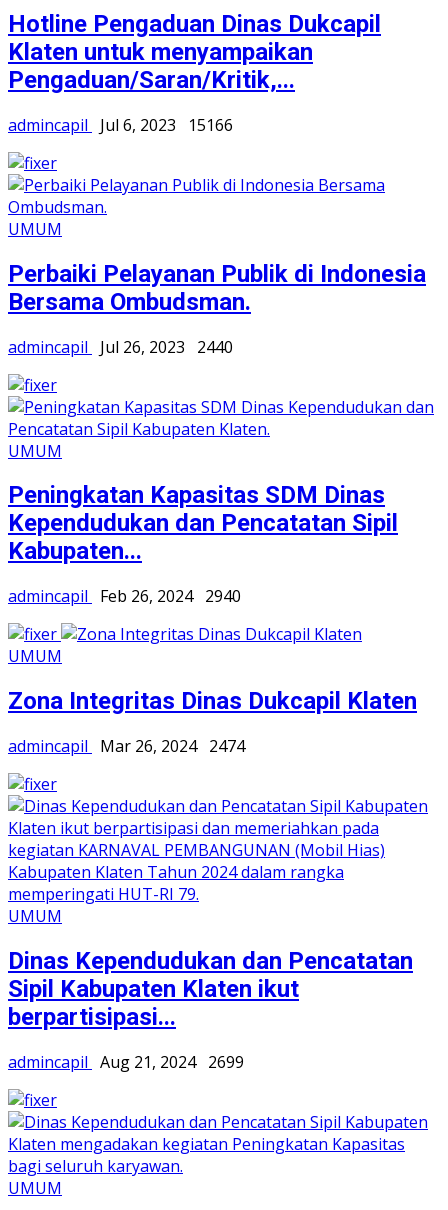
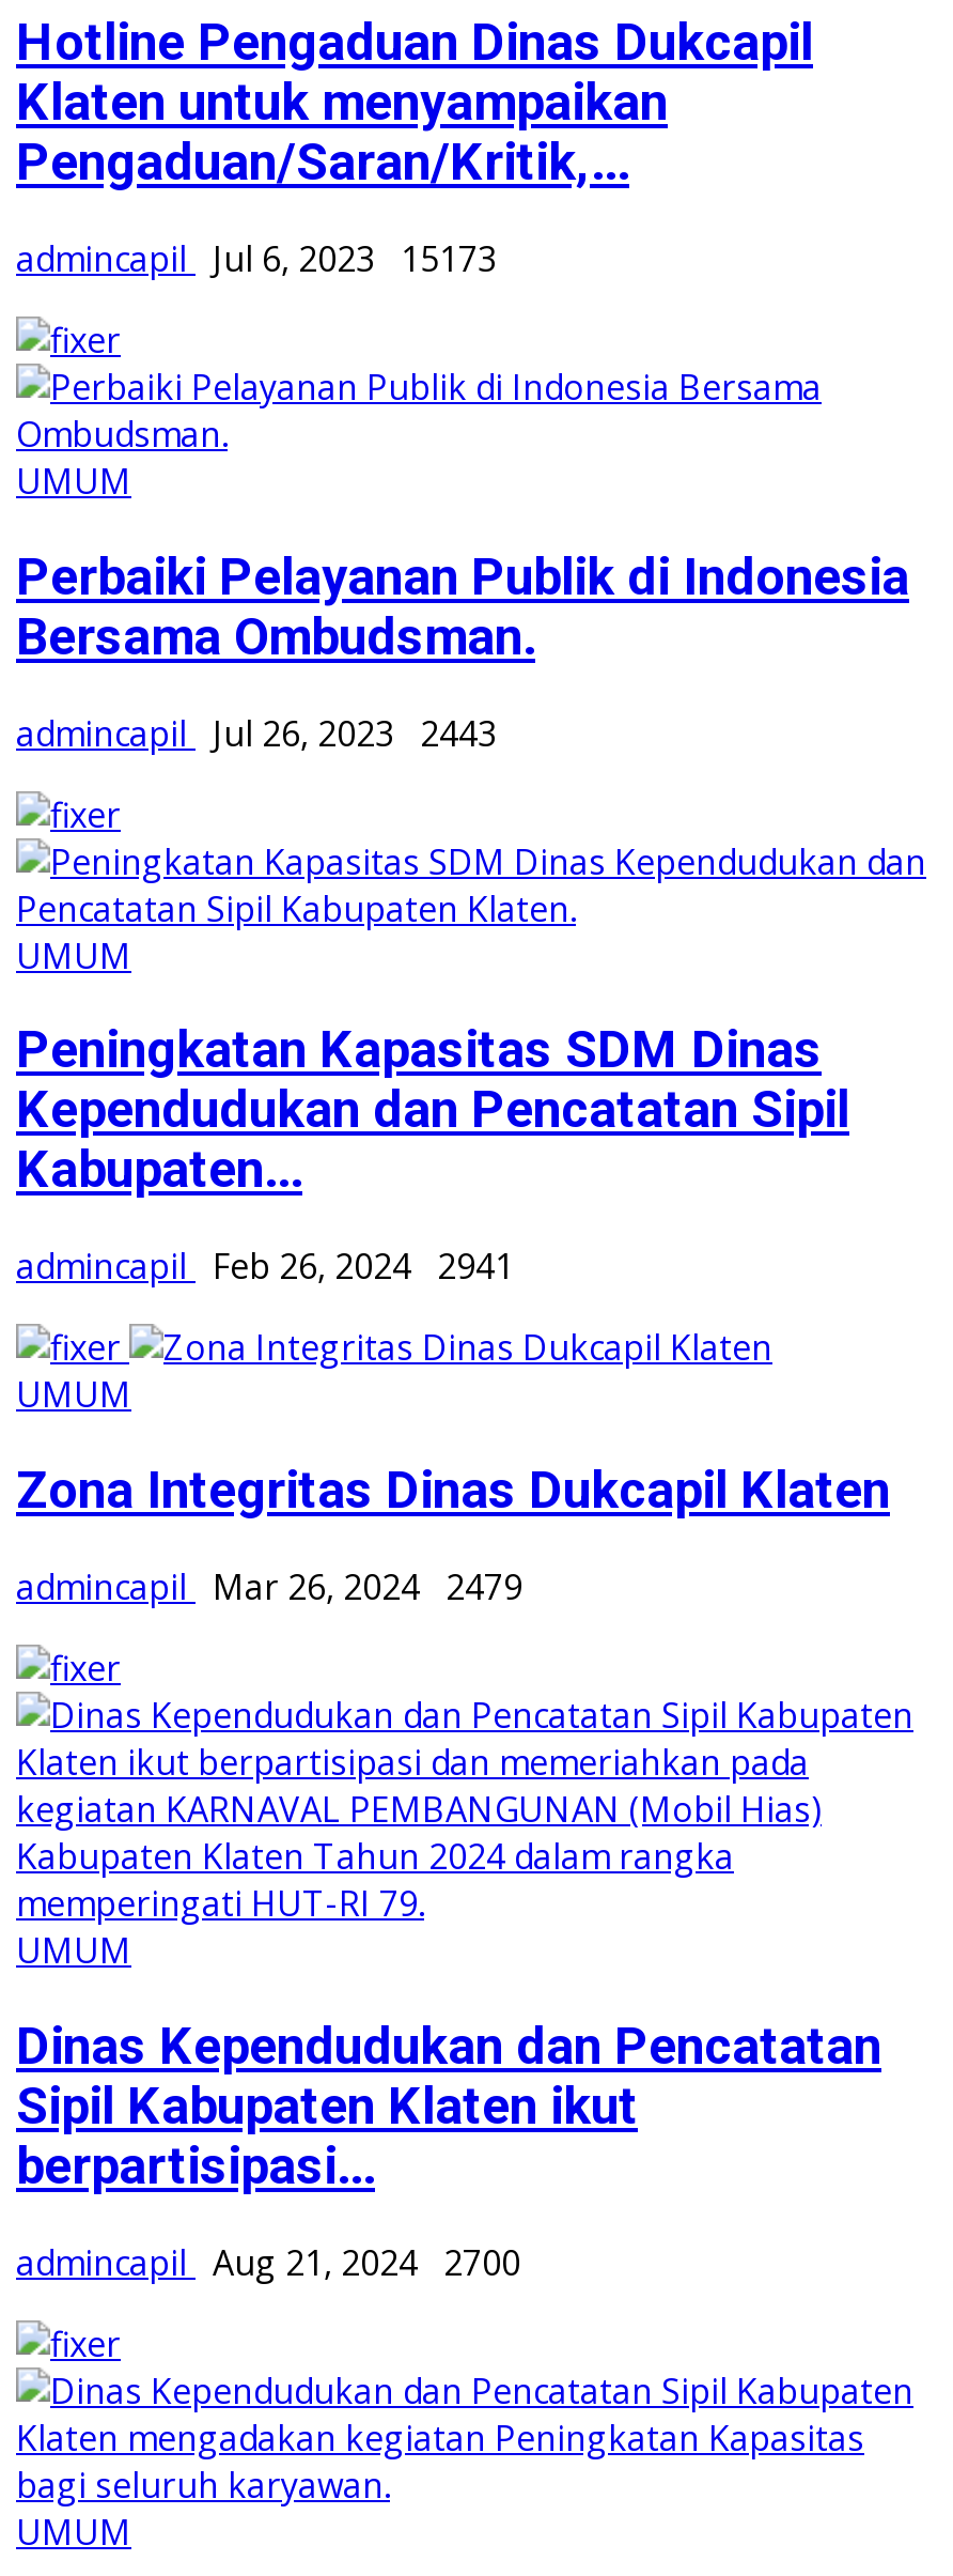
- admincapil Jul 6, 2023 15166
+ admincapil Jul 6, 2023 15173

- admincapil Jul 26, 2023 2440
+ admincapil Jul 26, 2023 2443

- admincapil Feb 26, 2024 2940
+ admincapil Feb 26, 2024 2941

- admincapil Mar 26, 2024 2474
+ admincapil Mar 26, 2024 2479

- admincapil Aug 21, 2024 2699
+ admincapil Aug 21, 2024 2700
